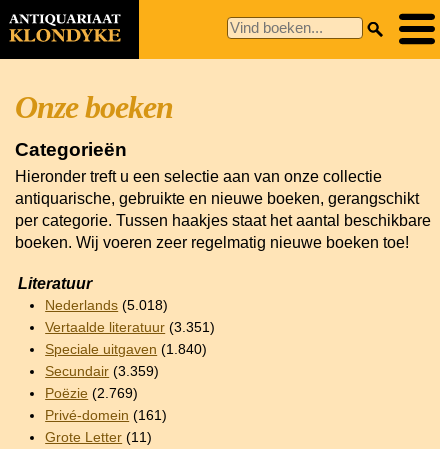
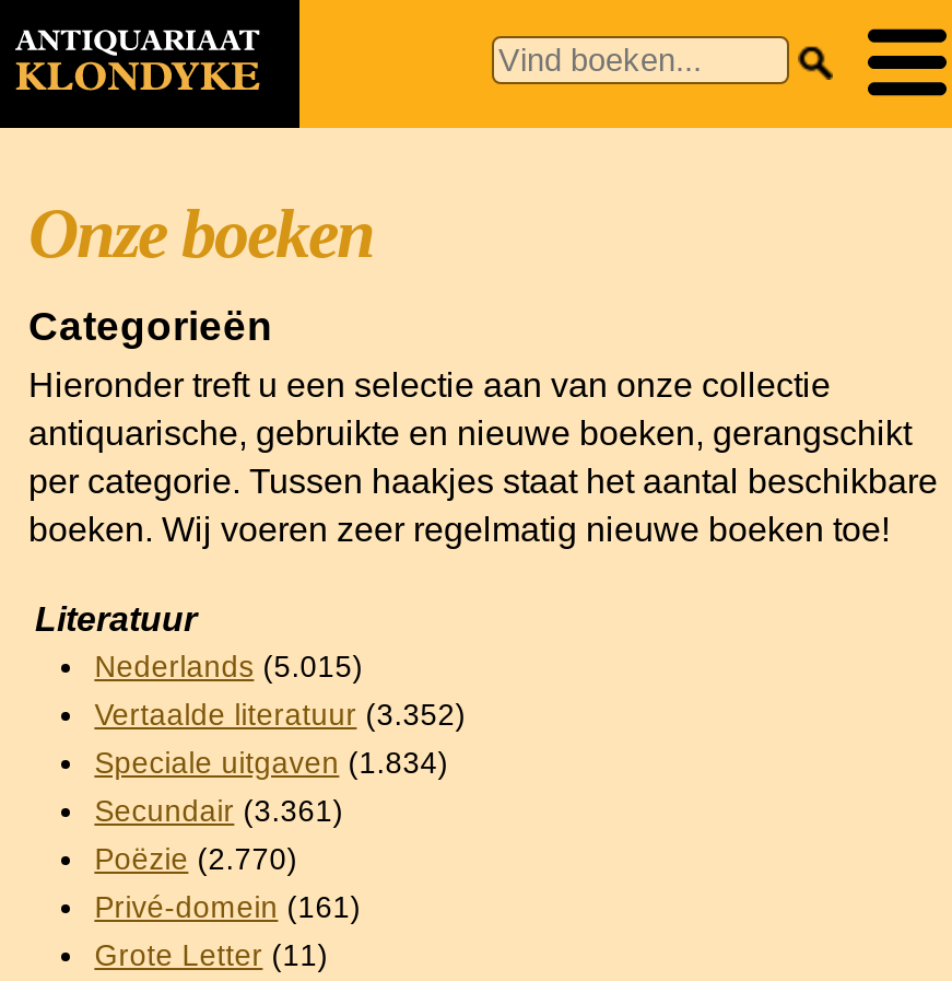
- Nederlands (5.018)
+ Nederlands (5.015)

- Vertaalde literatuur (3.351)
+ Vertaalde literatuur (3.352)

- Speciale uitgaven (1.840)
+ Speciale uitgaven (1.834)

- Secundair (3.359)
+ Secundair (3.361)

- Poëzie (2.769)
+ Poëzie (2.770)
